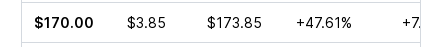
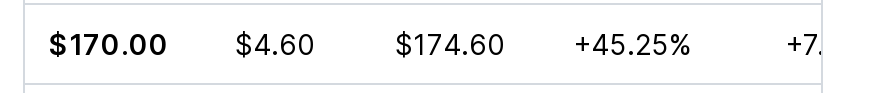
- $170.00 $3.85
+ $170.00 $4.60

- $173.85
+ $174.60

- +47.61%
+ +45.25%
